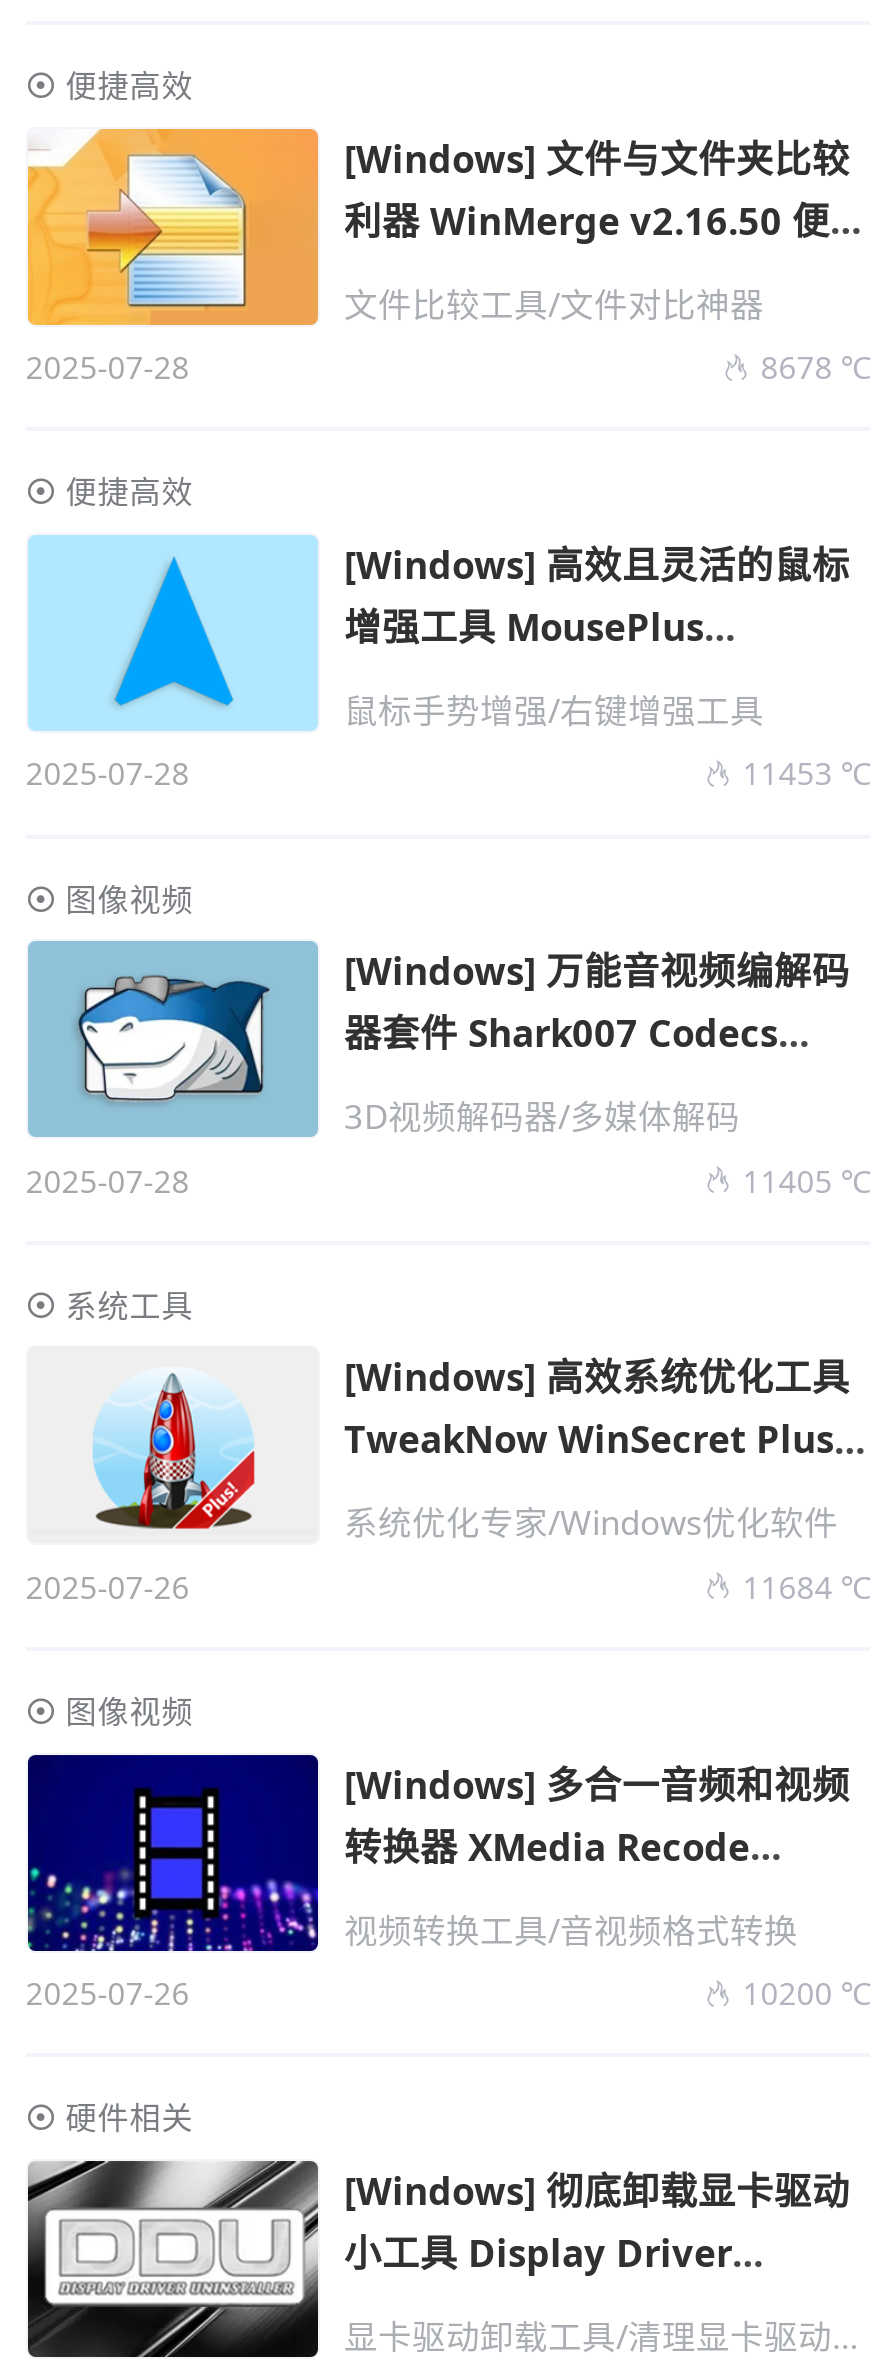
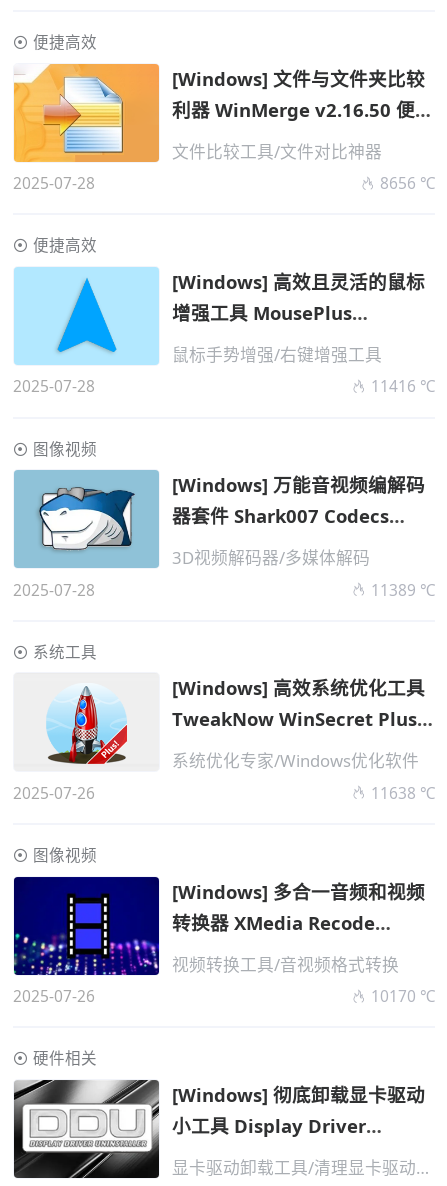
- 8678 ℃
+ 8656 ℃

- 11453 ℃
+ 11416 ℃

- 11405 ℃
+ 11389 ℃

- 11684 ℃
+ 11638 ℃

- 10200 ℃
+ 10170 ℃
